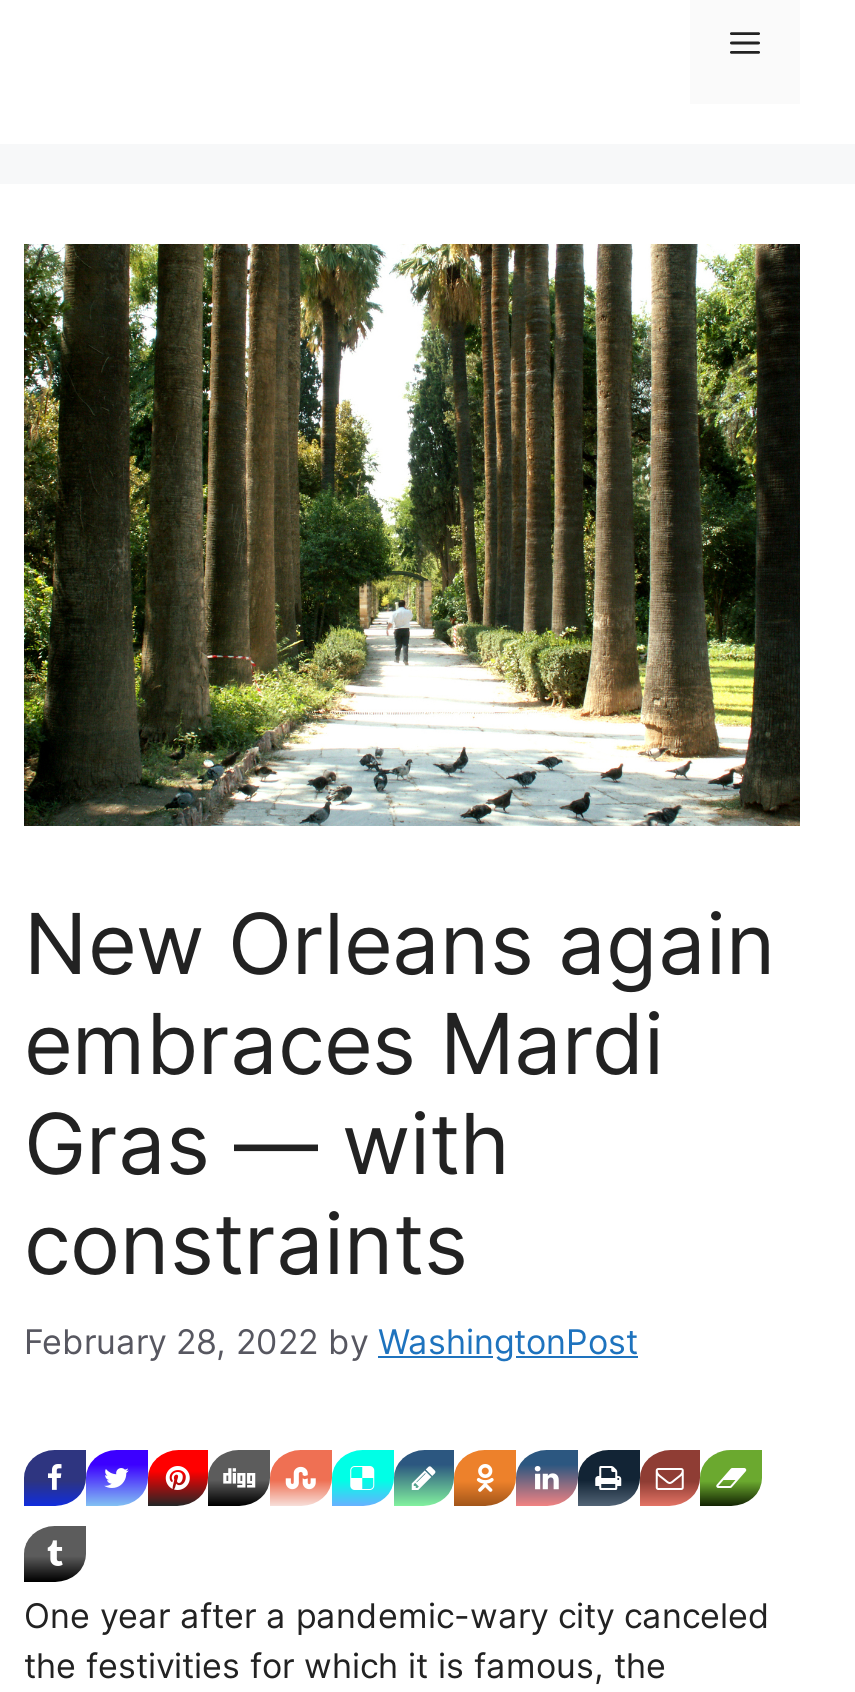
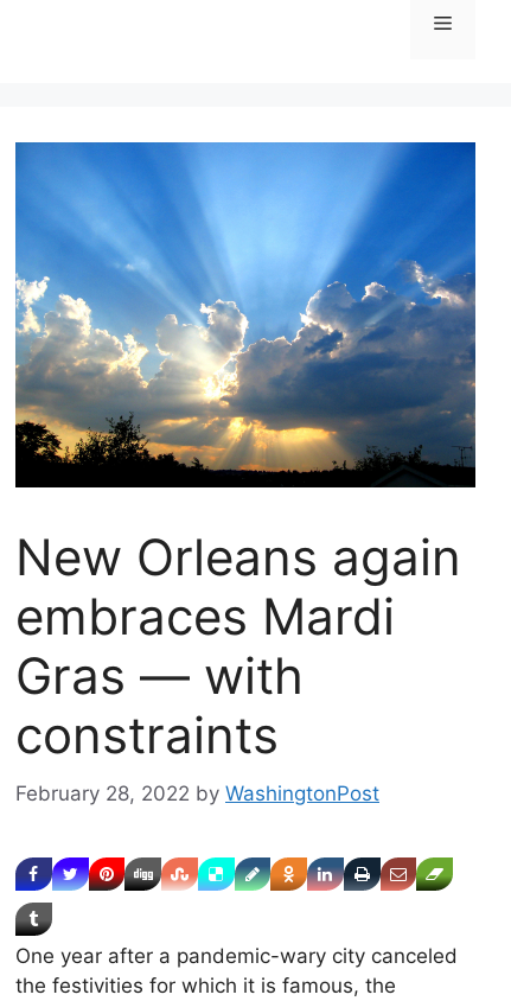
- [image]
+ [image]
